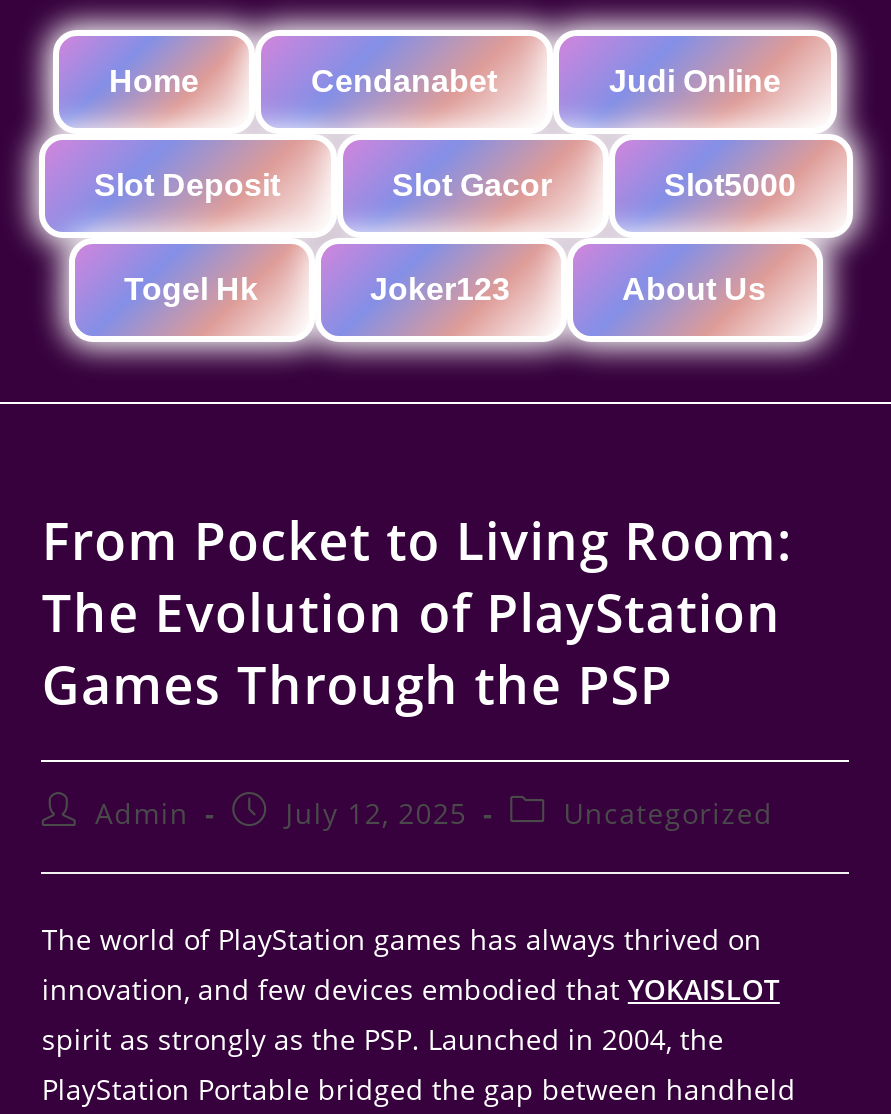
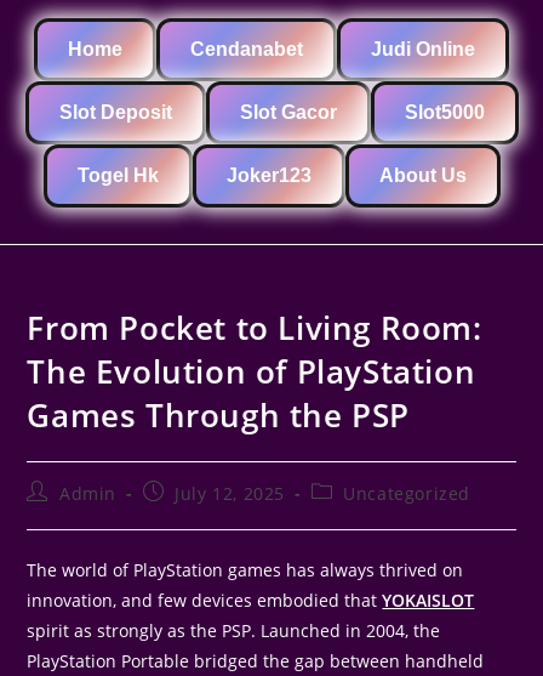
- [image]
+ [image]
